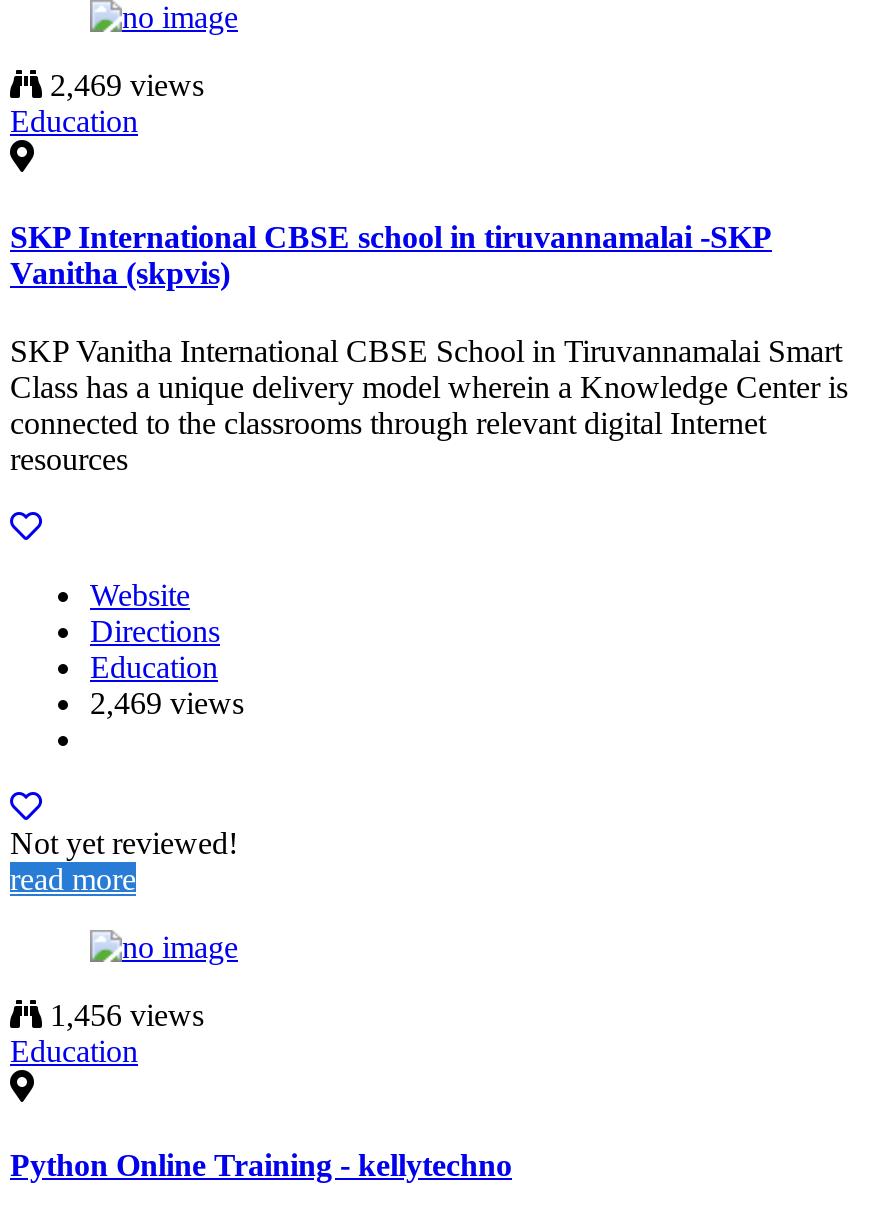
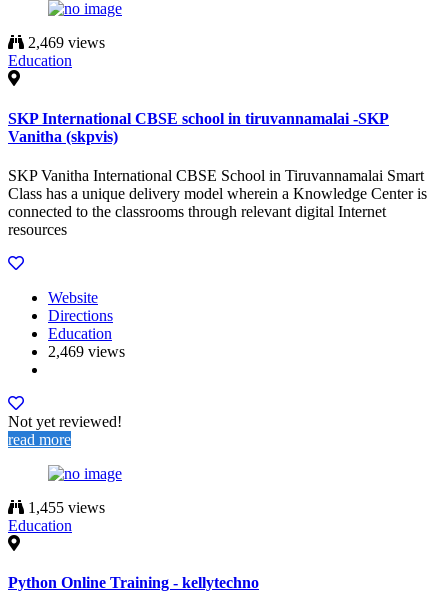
- 1,456 views
+ 1,455 views
